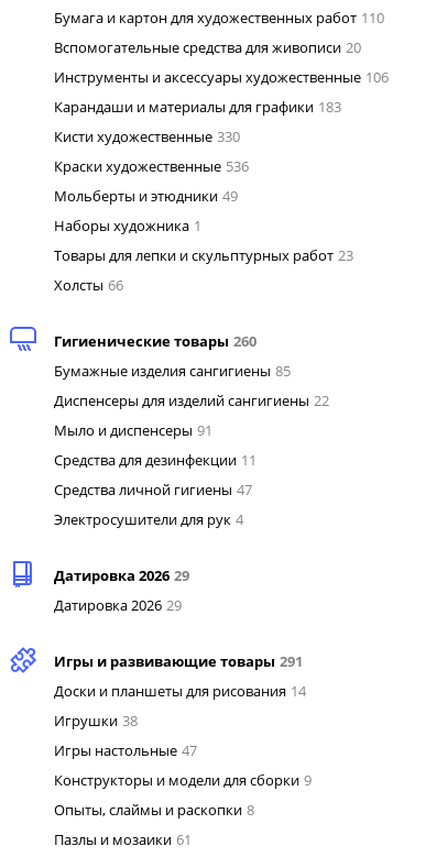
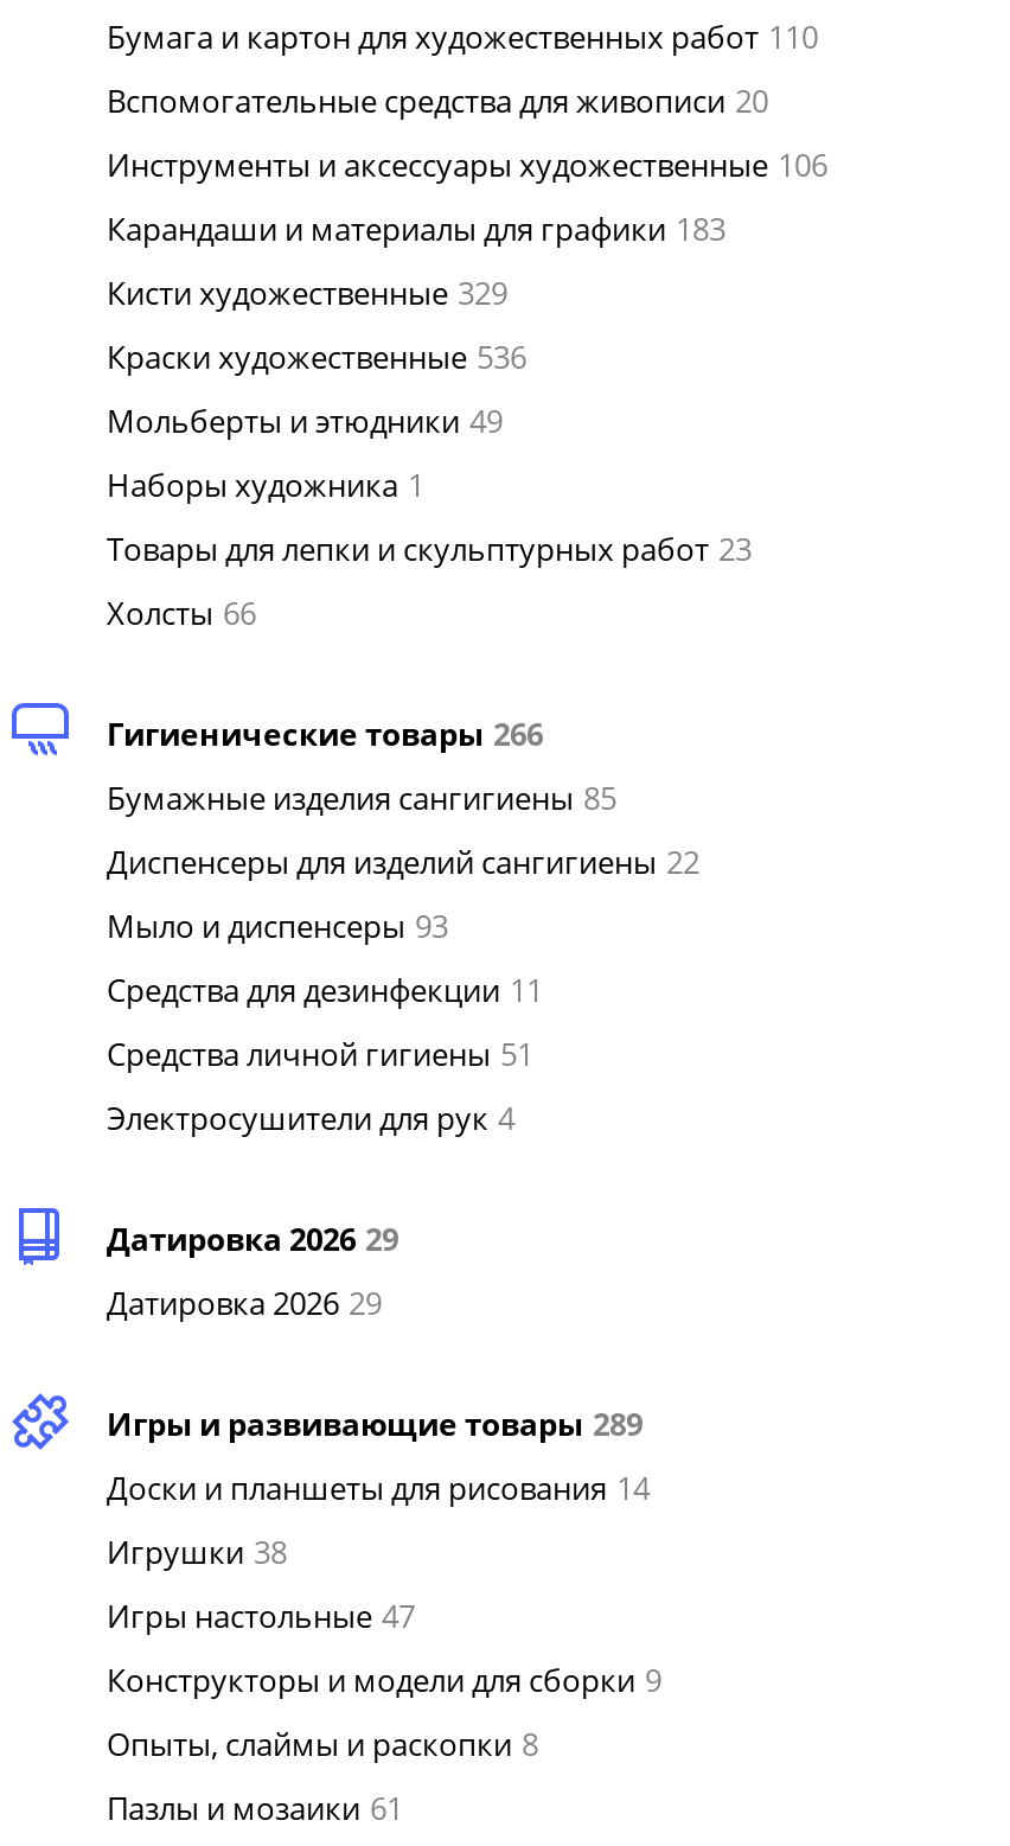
- Кисти художественные 330
+ Кисти художественные 329

- Гигиенические товары 260
+ Гигиенические товары 266

- Мыло и диспенсеры 91
+ Мыло и диспенсеры 93

- Средства личной гигиены 47
+ Средства личной гигиены 51

- Игры и развивающие товары 291
+ Игры и развивающие товары 289
